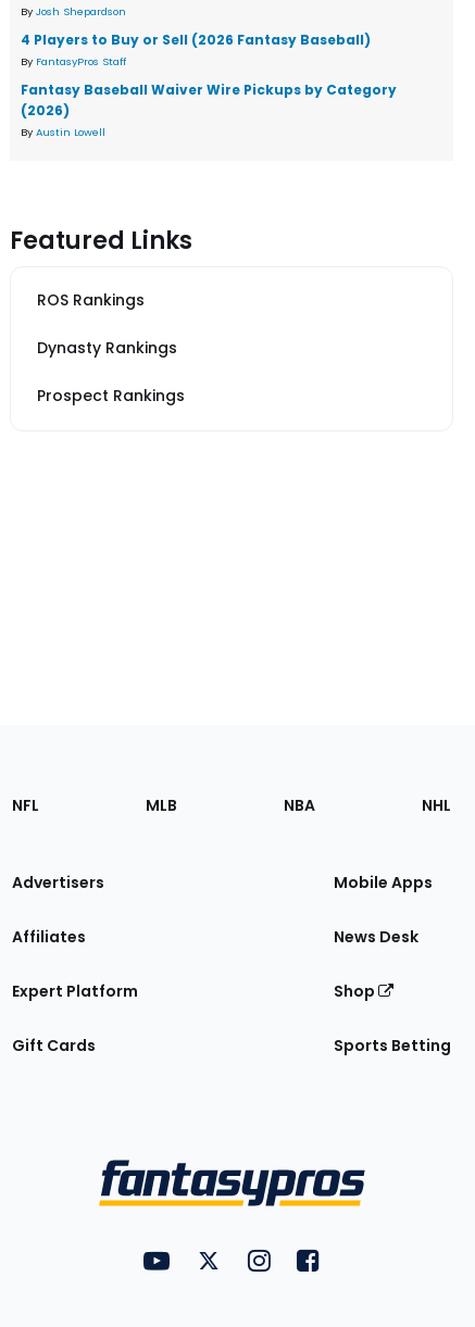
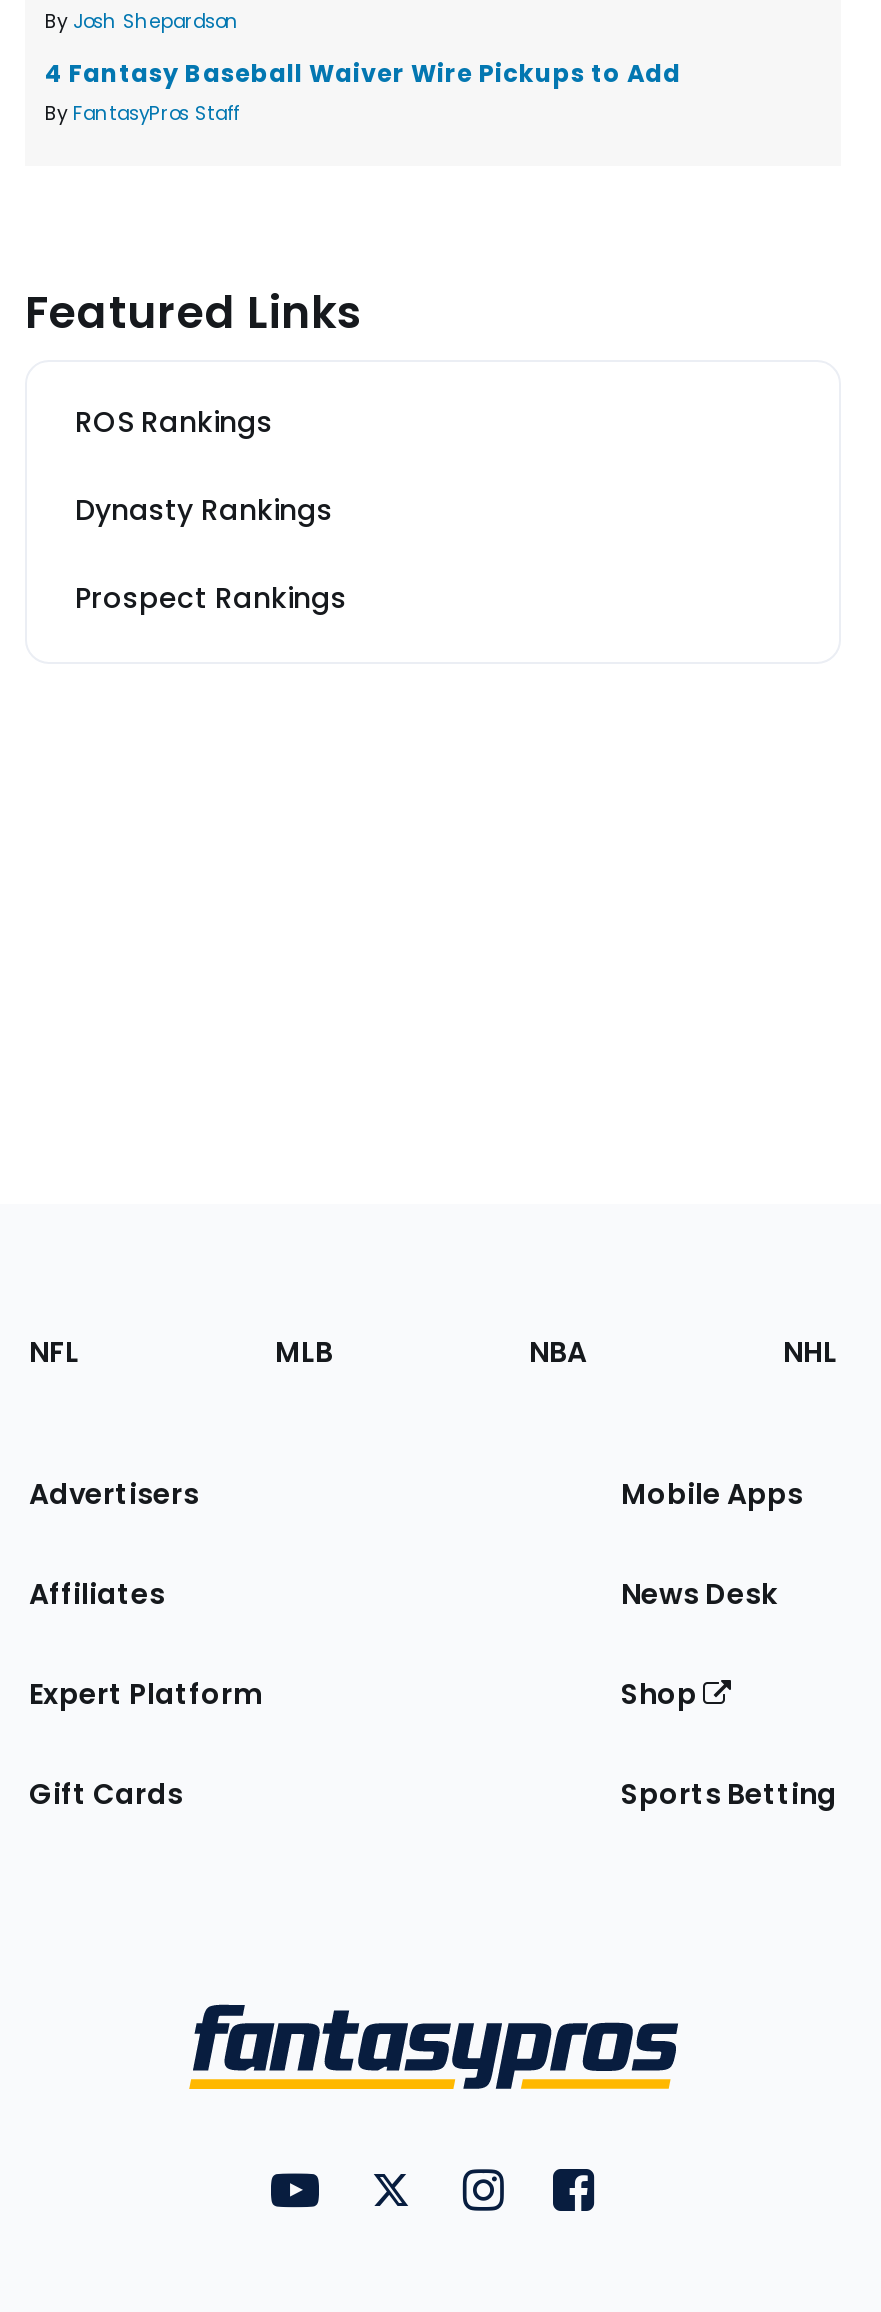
- 4 Players to Buy or Sell (2026 Fantasy Baseball)
+ 4 Fantasy Baseball Waiver Wire Pickups to Add

- Fantasy Baseball Waiver Wire Pickups by Category
- (2026)
- By Austin Lowell
